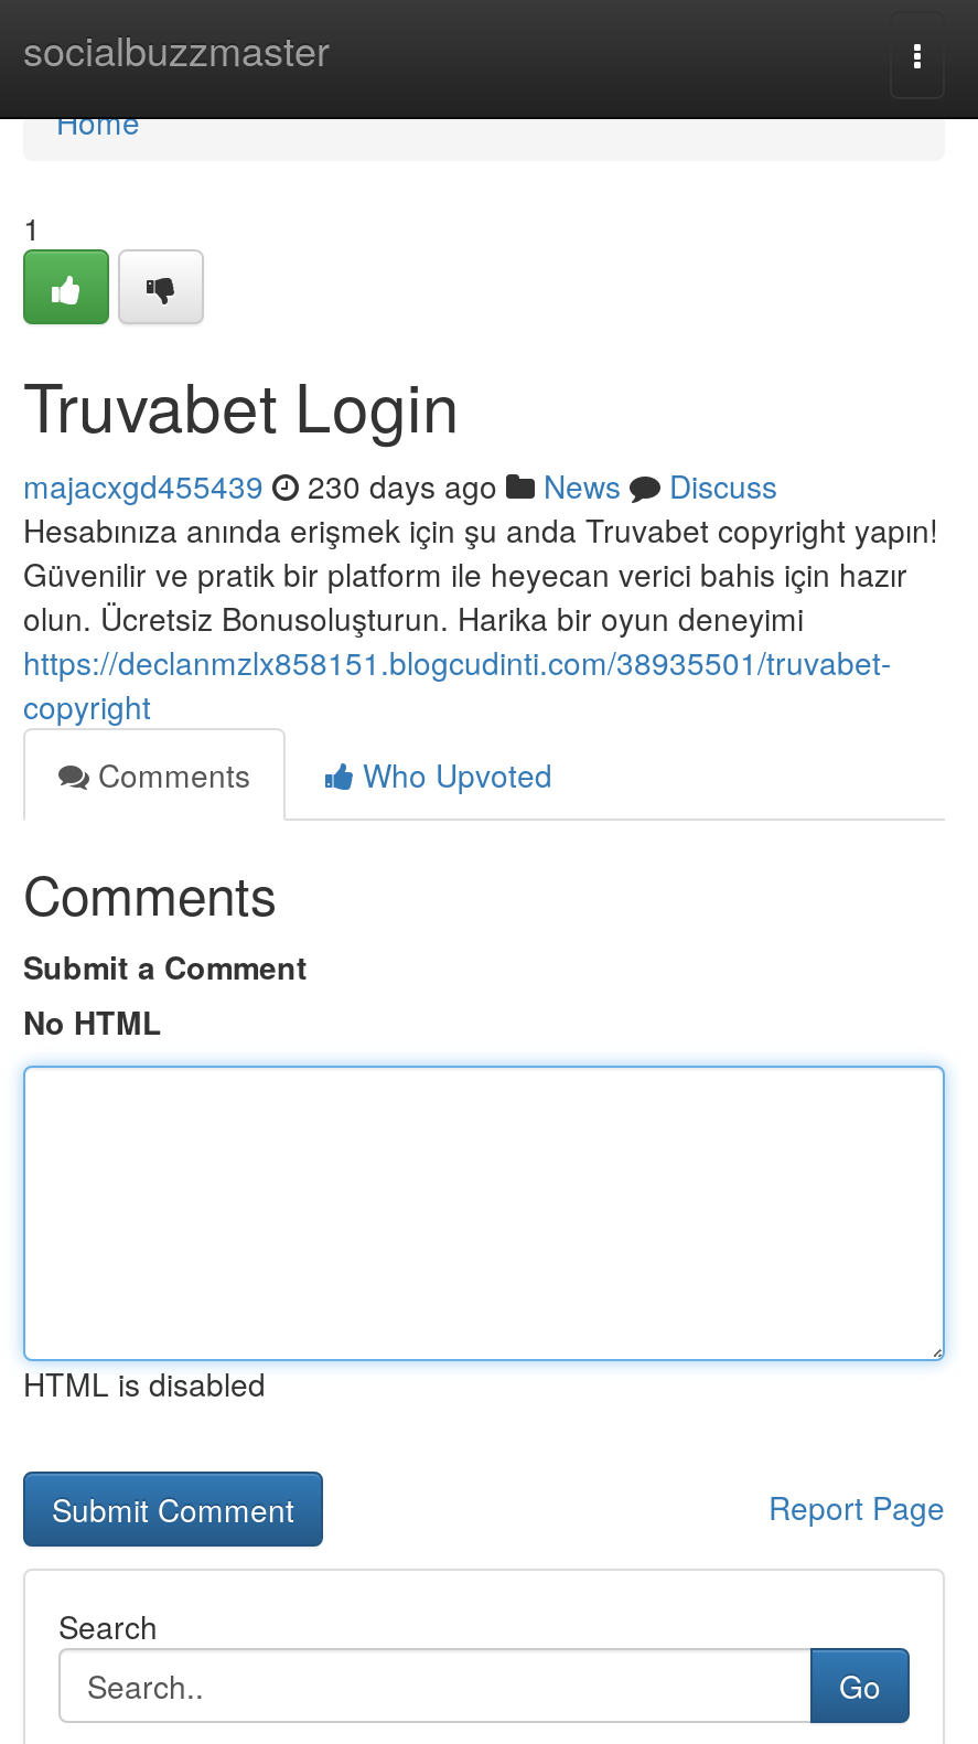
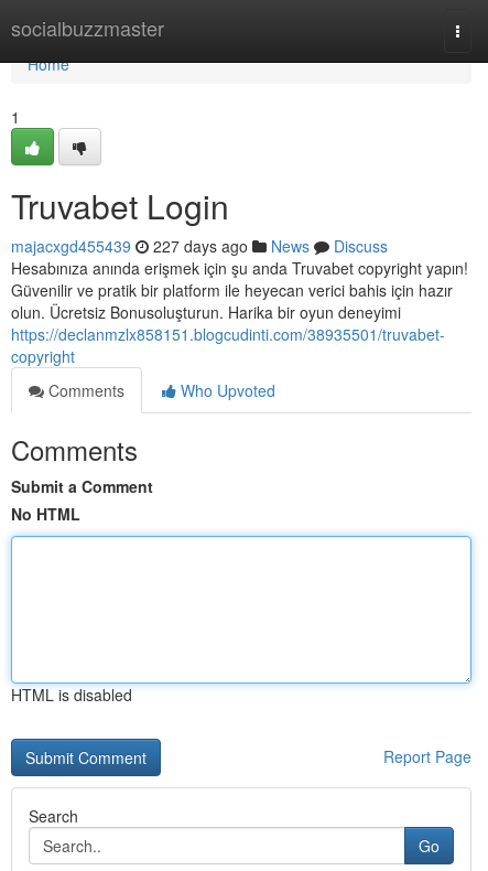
- majacxgd455439 230 days ago News Discuss
+ majacxgd455439 227 days ago News Discuss
